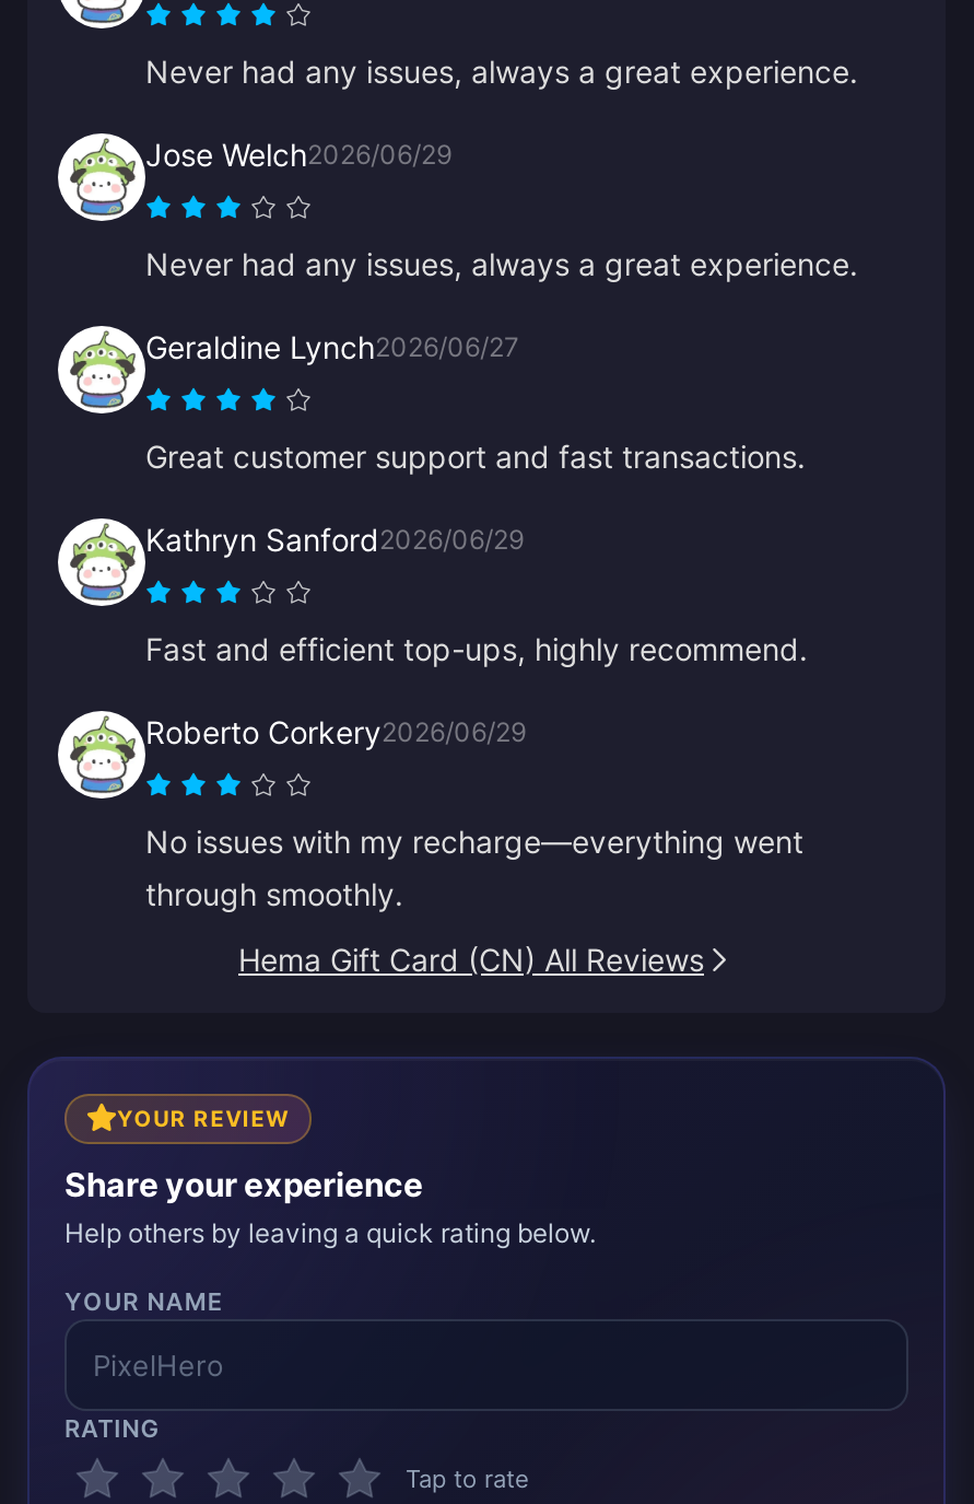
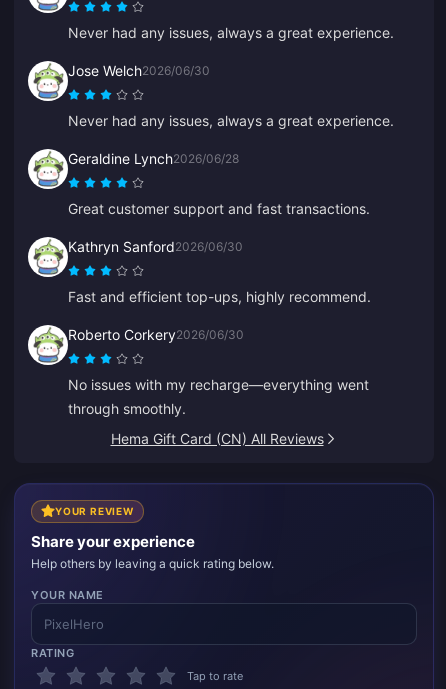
- Jose Welch2026/06/29
+ Jose Welch2026/06/30

- Geraldine Lynch2026/06/27
+ Geraldine Lynch2026/06/28

- Kathryn Sanford2026/06/29
+ Kathryn Sanford2026/06/30

- Roberto Corkery2026/06/29
+ Roberto Corkery2026/06/30
